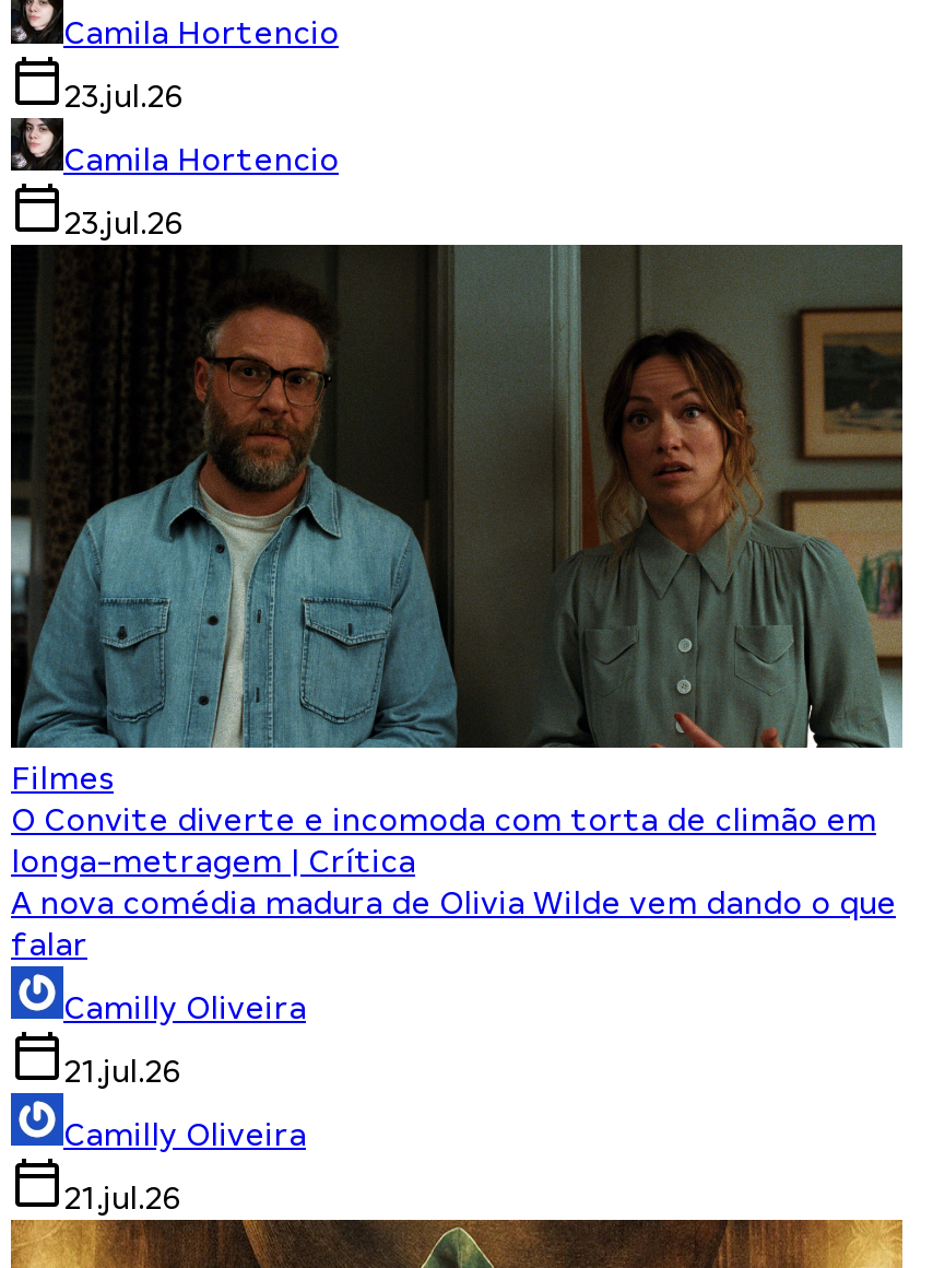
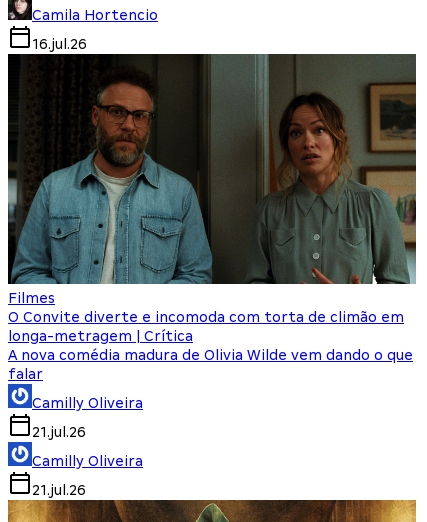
- 23.jul.26
- Camila Hortencio
- 23.jul.26
+ 16.jul.26
